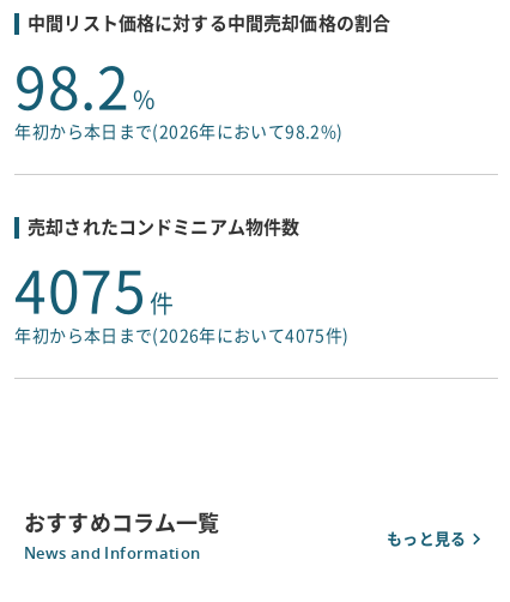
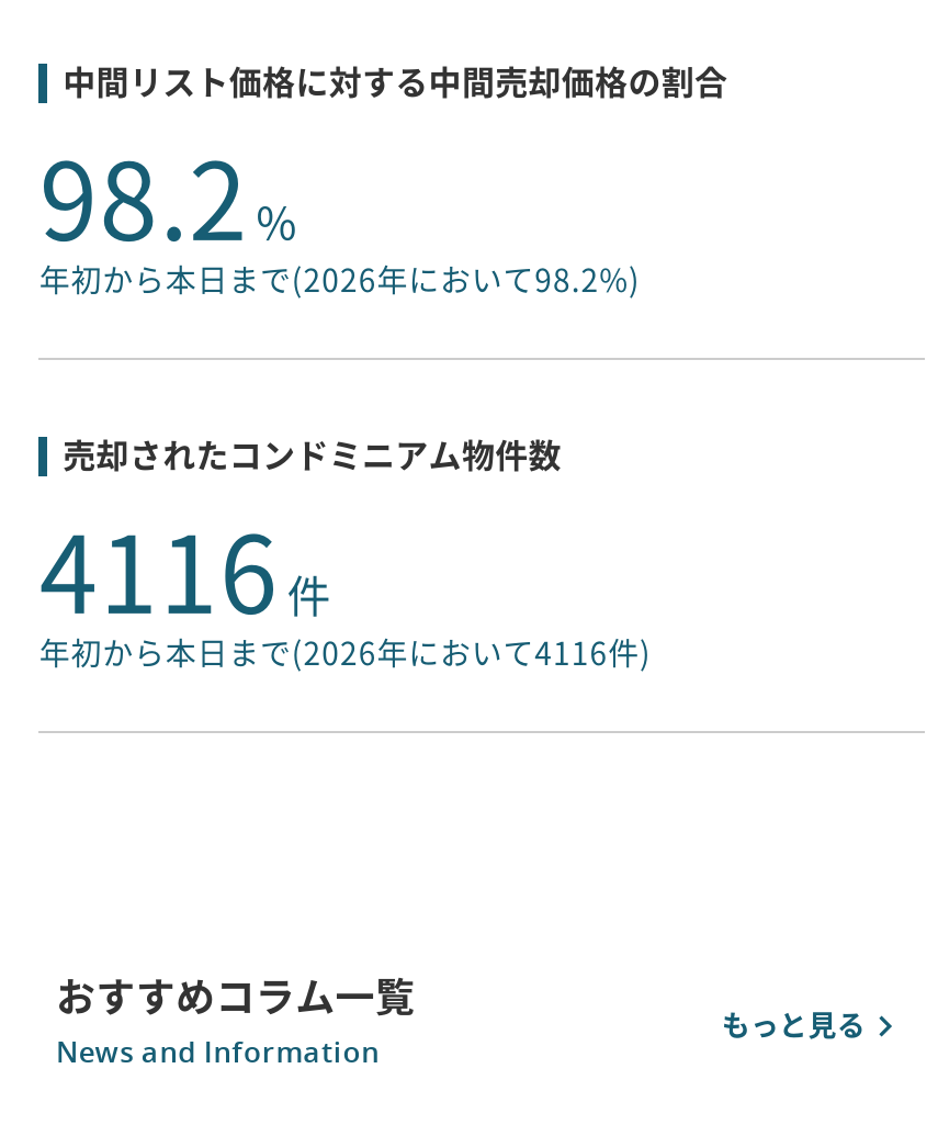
- 4075 件
+ 4116 件

- 年初から本日まで(2026年において4075件)
+ 年初から本日まで(2026年において4116件)
